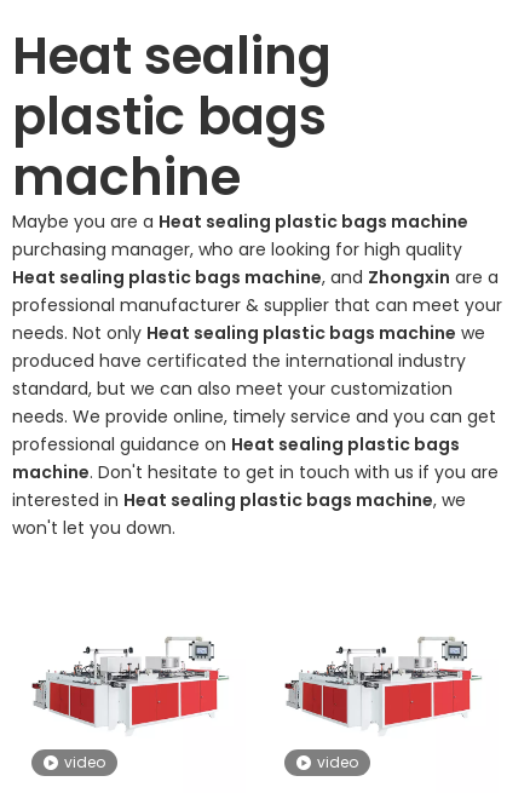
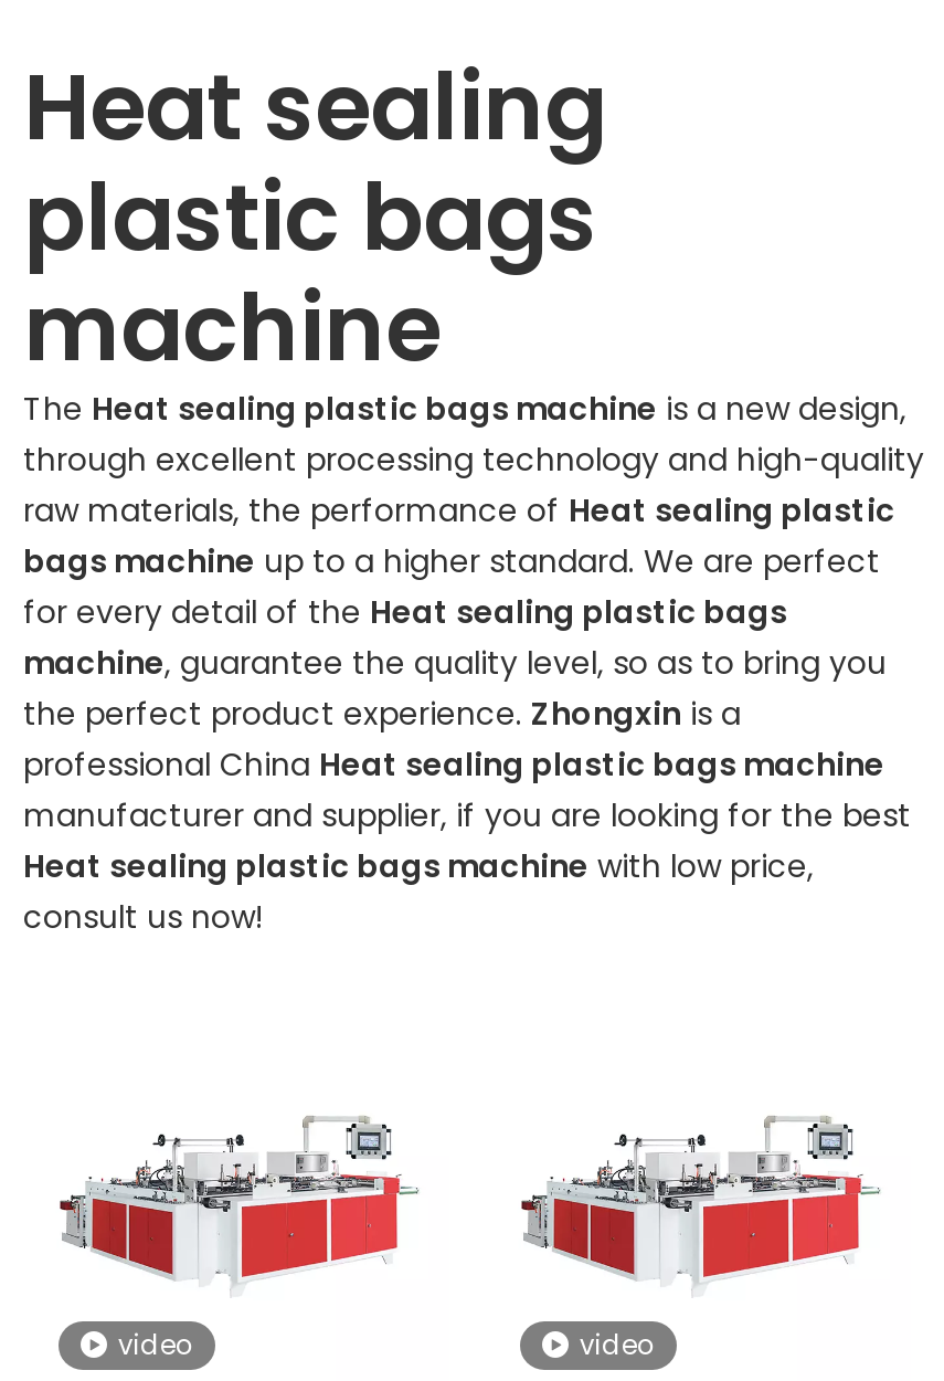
- Maybe you are a Heat sealing plastic bags machine
- purchasing manager, who are looking for high quality
- Heat sealing plastic bags machine, and Zhongxin are a
- professional manufacturer & supplier that can meet your
- needs. Not only Heat sealing plastic bags machine we
- produced have certificated the international industry
- standard, but we can also meet your customization
- needs. We provide online, timely service and you can get
- professional guidance on Heat sealing plastic bags
- machine. Don't hesitate to get in touch with us if you are
- interested in Heat sealing plastic bags machine, we
- won't let you down.
+ The Heat sealing plastic bags machine is a new design,
+ through excellent processing technology and high-quality
+ raw materials, the performance of Heat sealing plastic
+ bags machine up to a higher standard. We are perfect
+ for every detail of the Heat sealing plastic bags
+ machine, guarantee the quality level, so as to bring you
+ the perfect product experience. Zhongxin is a
+ professional China Heat sealing plastic bags machine
+ manufacturer and supplier, if you are looking for the best
+ Heat sealing plastic bags machine with low price,
+ consult us now!
